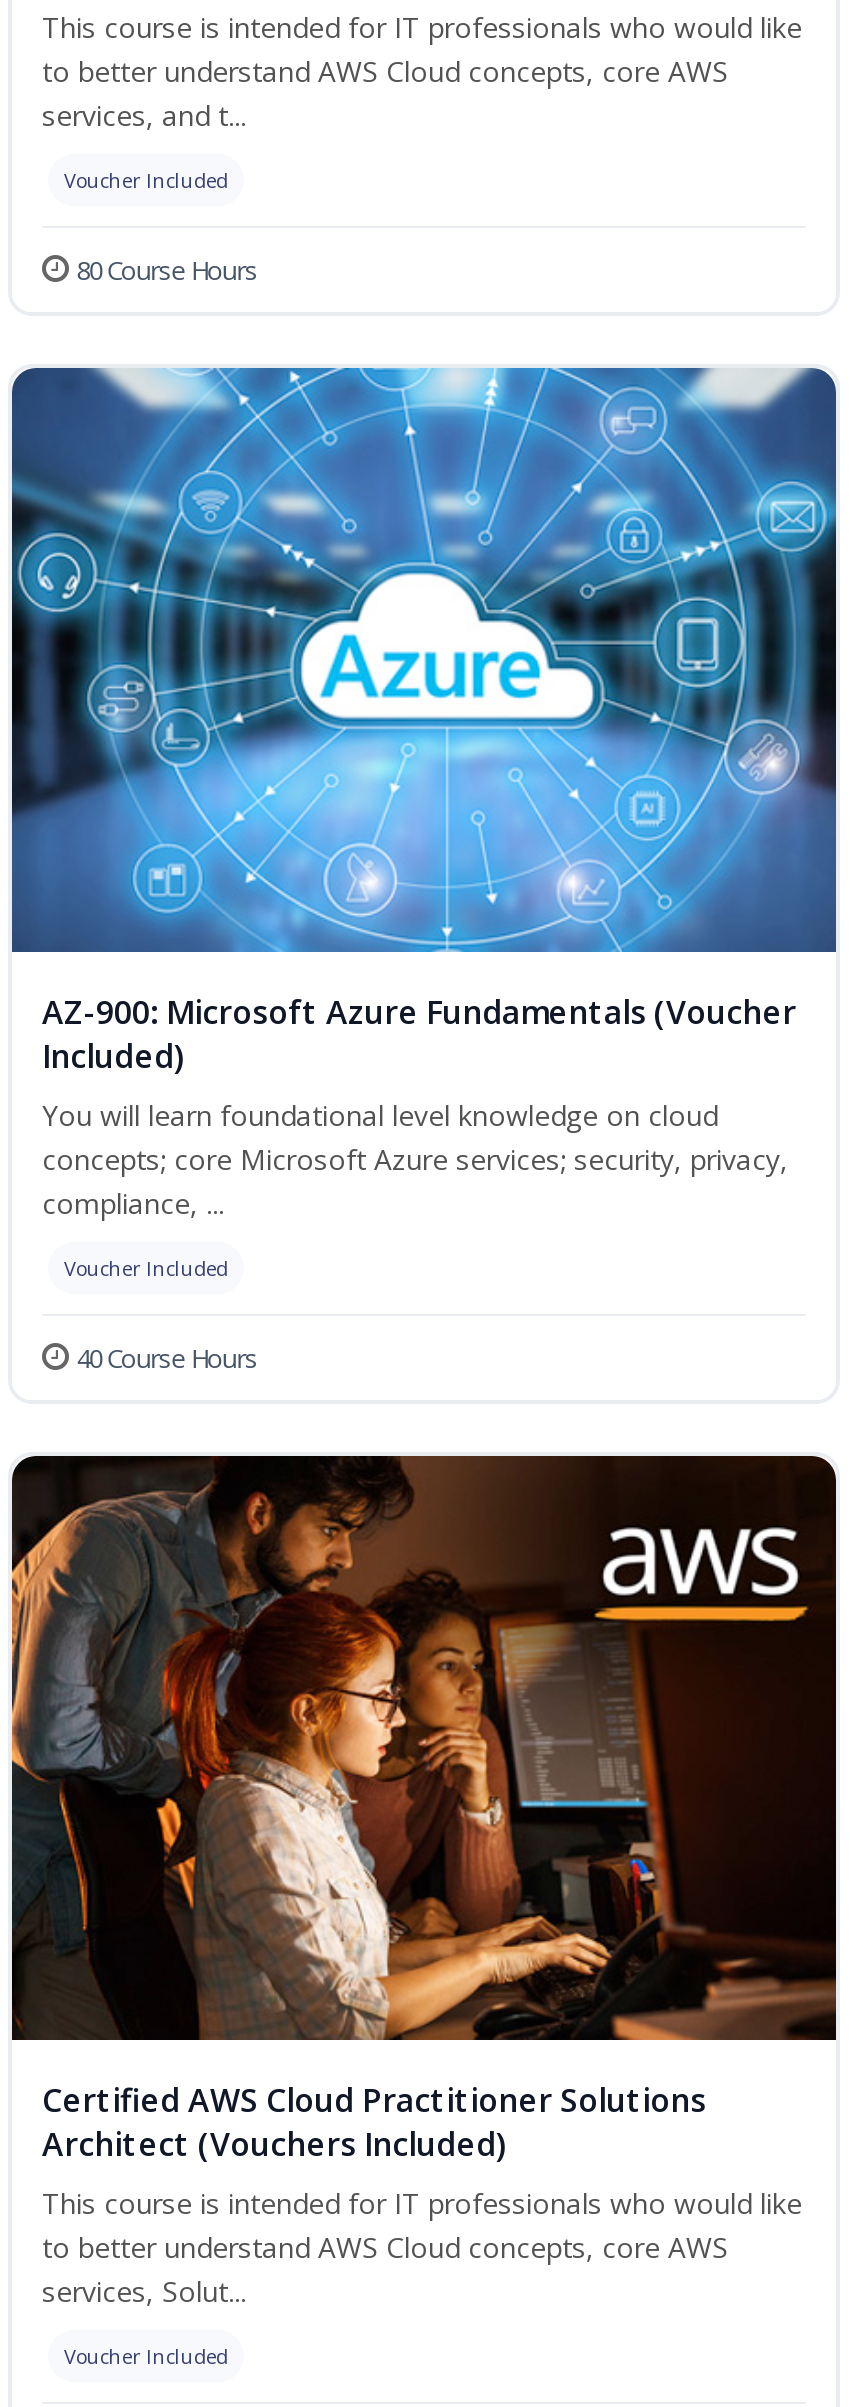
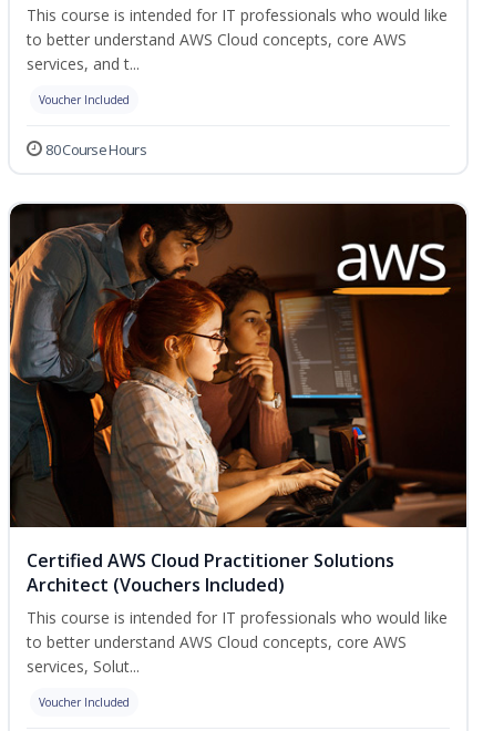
- [image]
- AZ-900: Microsoft Azure Fundamentals (Voucher
- Included)
- You will learn foundational level knowledge on cloud
- concepts; core Microsoft Azure services; security, privacy,
- compliance, ...
- Voucher Included
- 40 Course Hours
